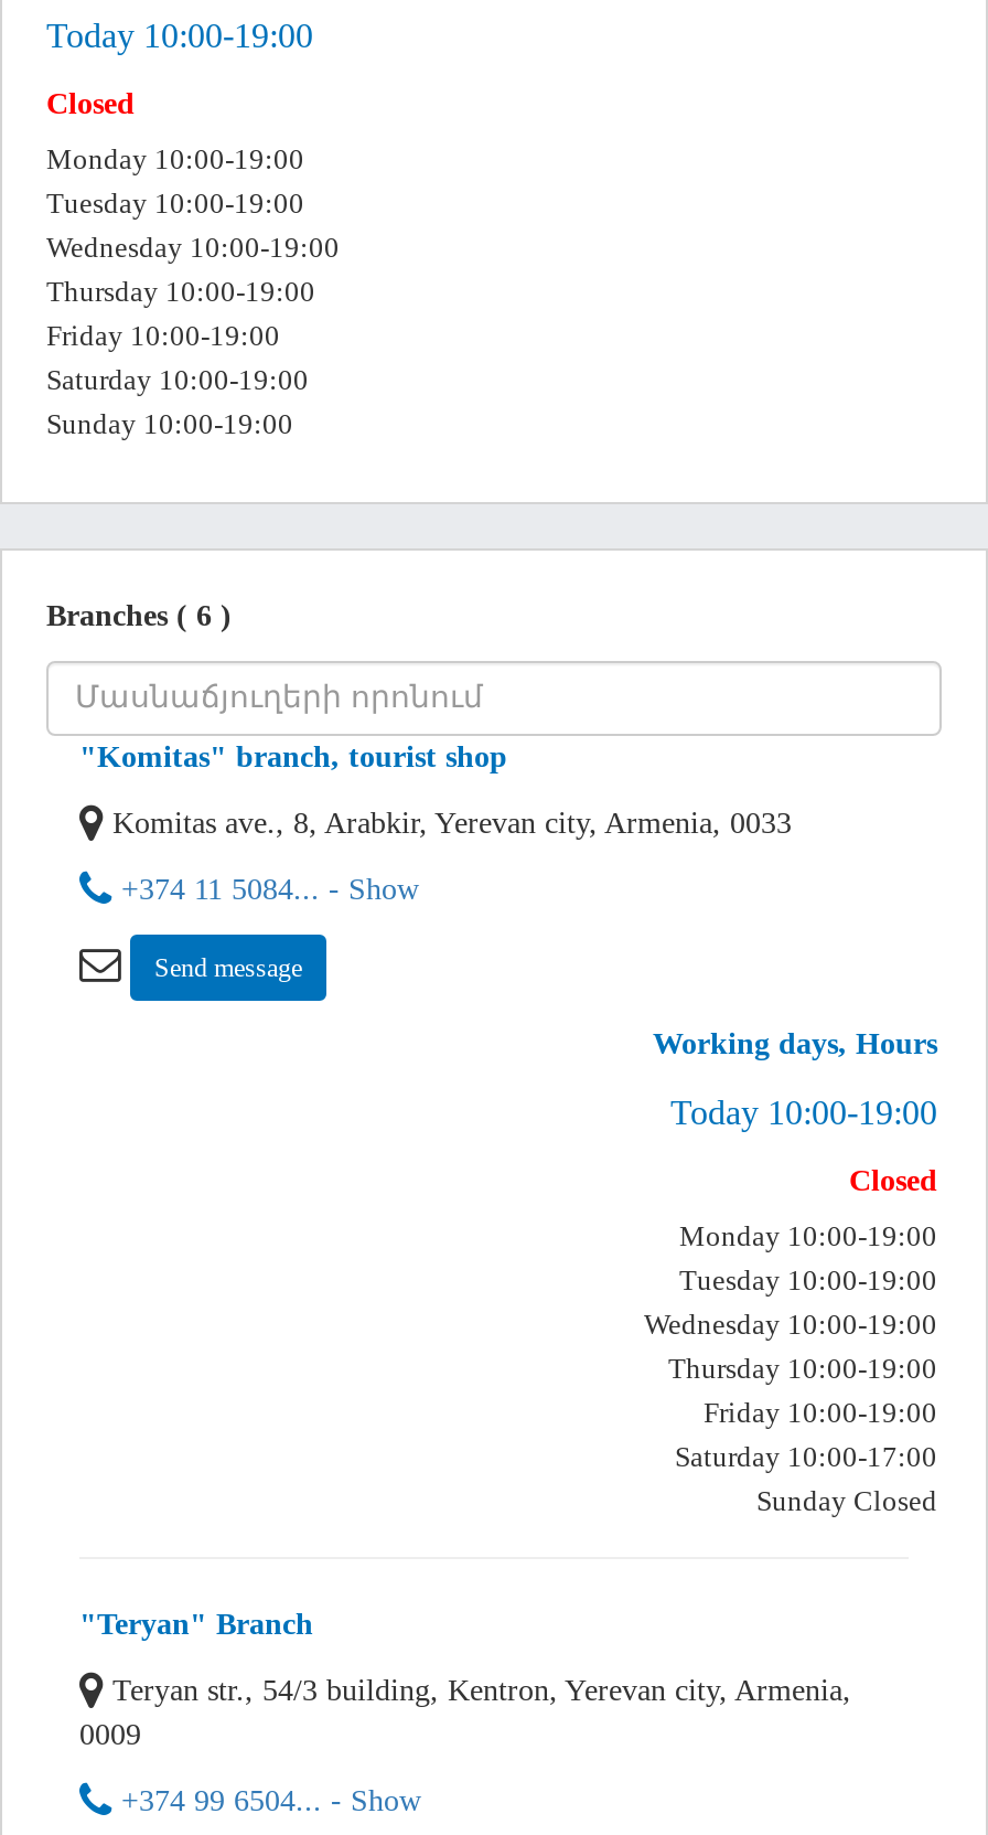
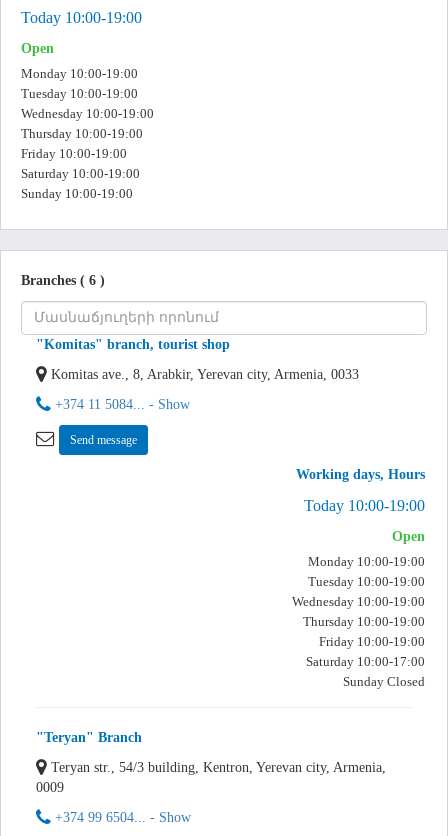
- Closed
+ Open

- Closed
+ Open
